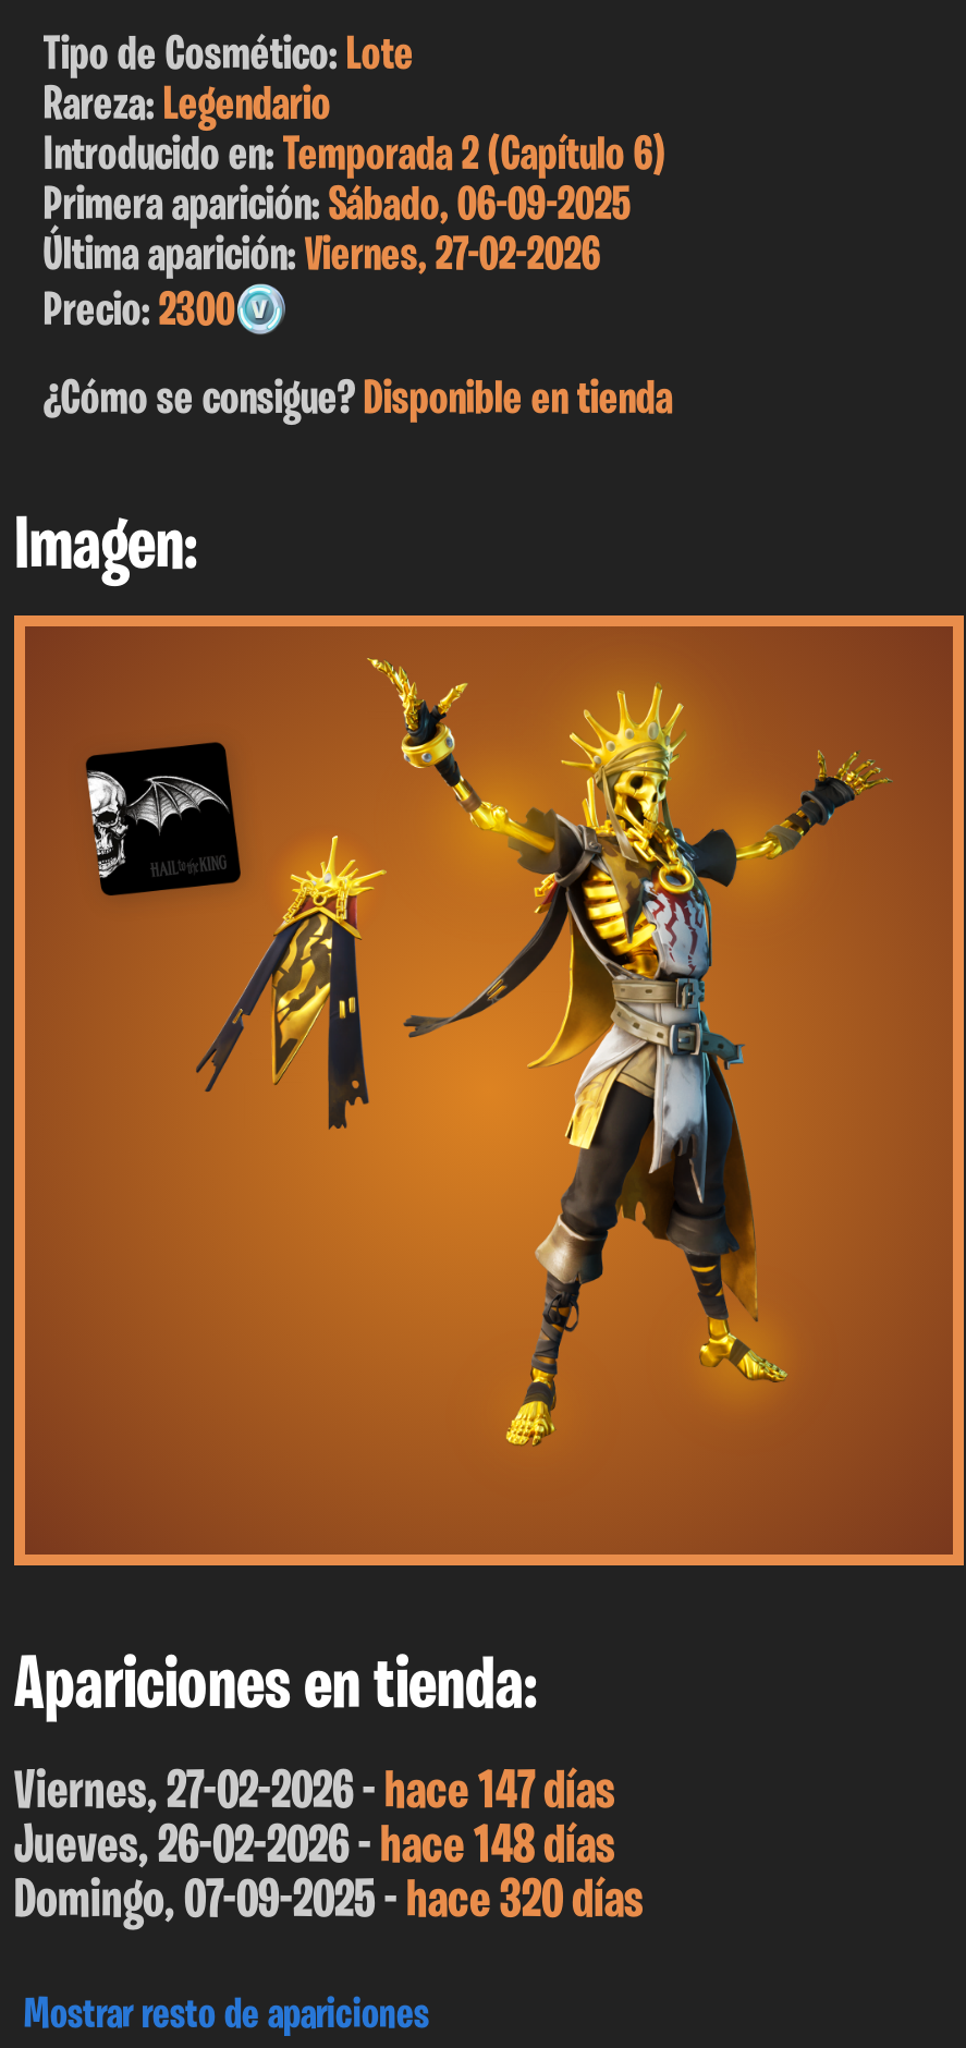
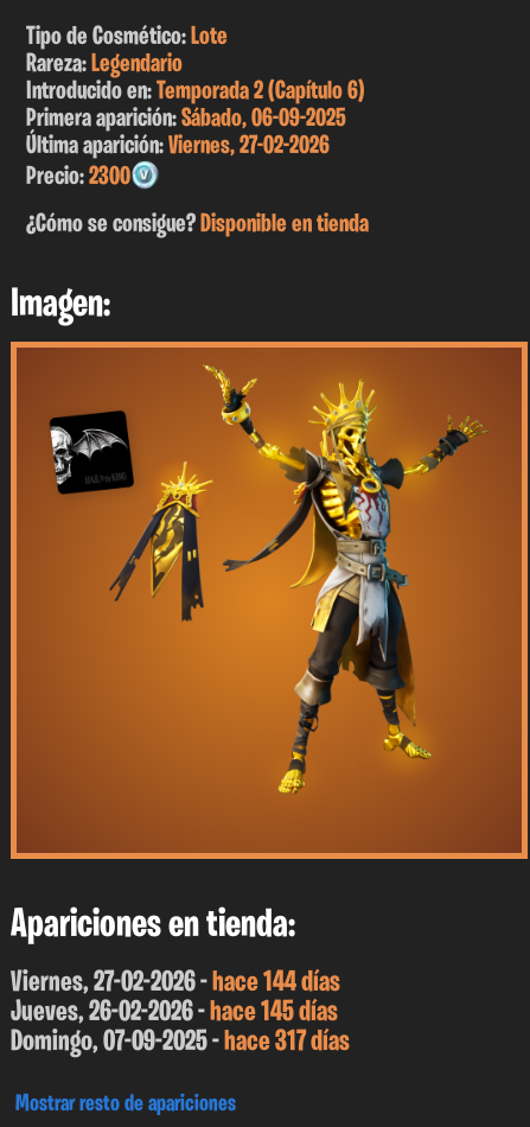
- Viernes, 27-02-2026 - hace 147 días
+ Viernes, 27-02-2026 - hace 144 días

- Jueves, 26-02-2026 - hace 148 días
+ Jueves, 26-02-2026 - hace 145 días

- Domingo, 07-09-2025 - hace 320 días
+ Domingo, 07-09-2025 - hace 317 días
